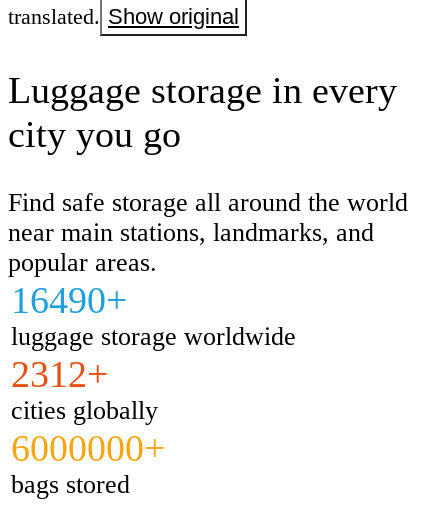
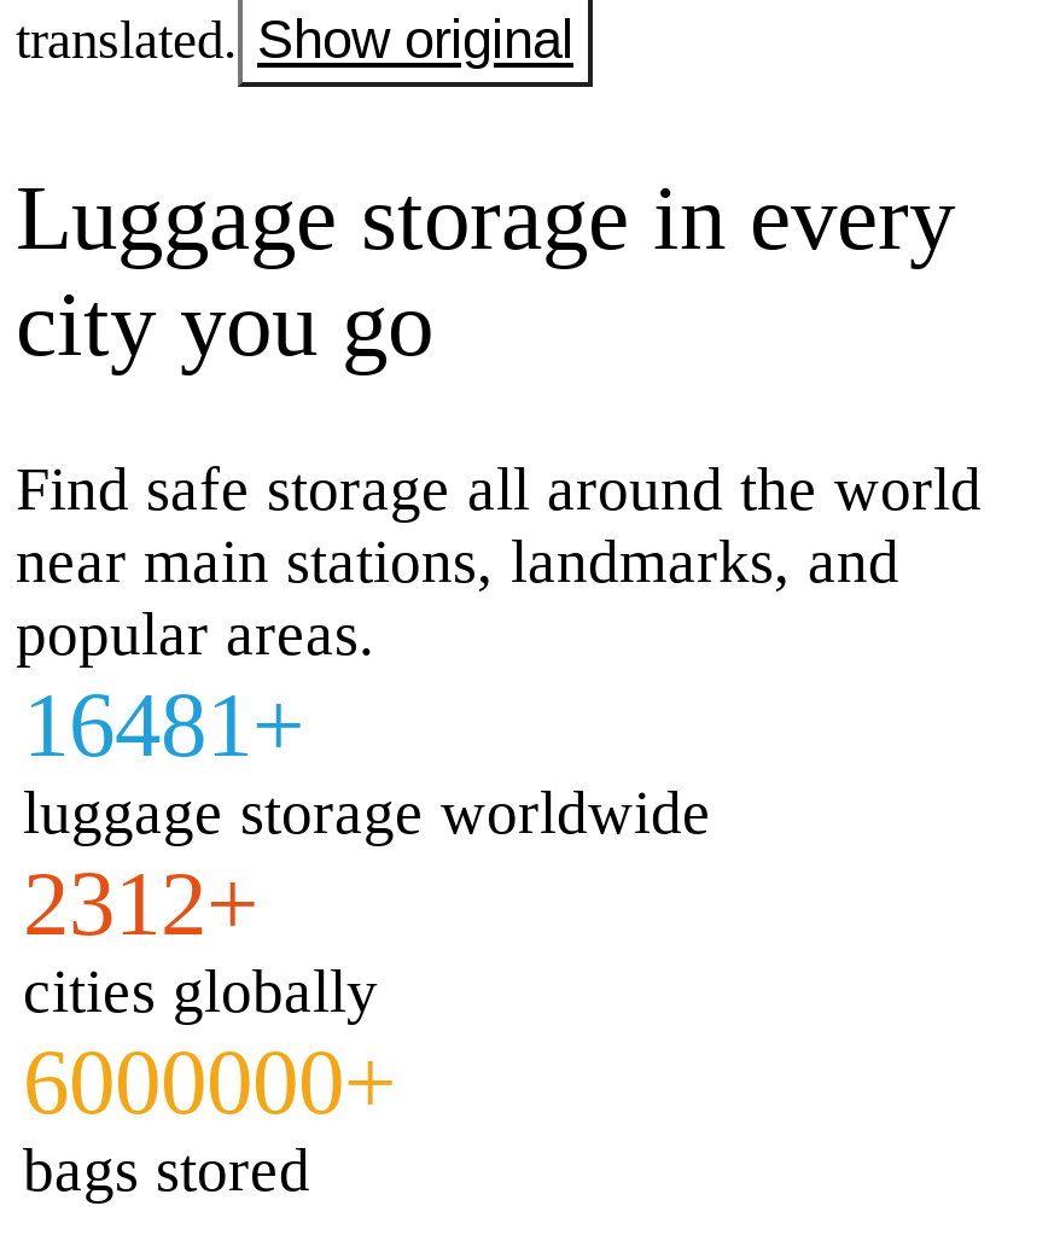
- 16490+
+ 16481+
